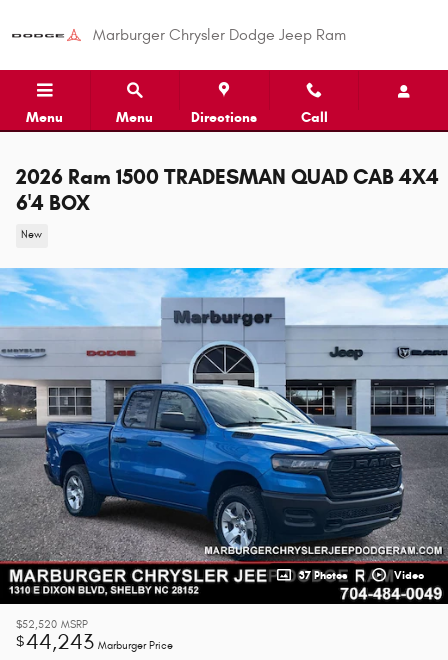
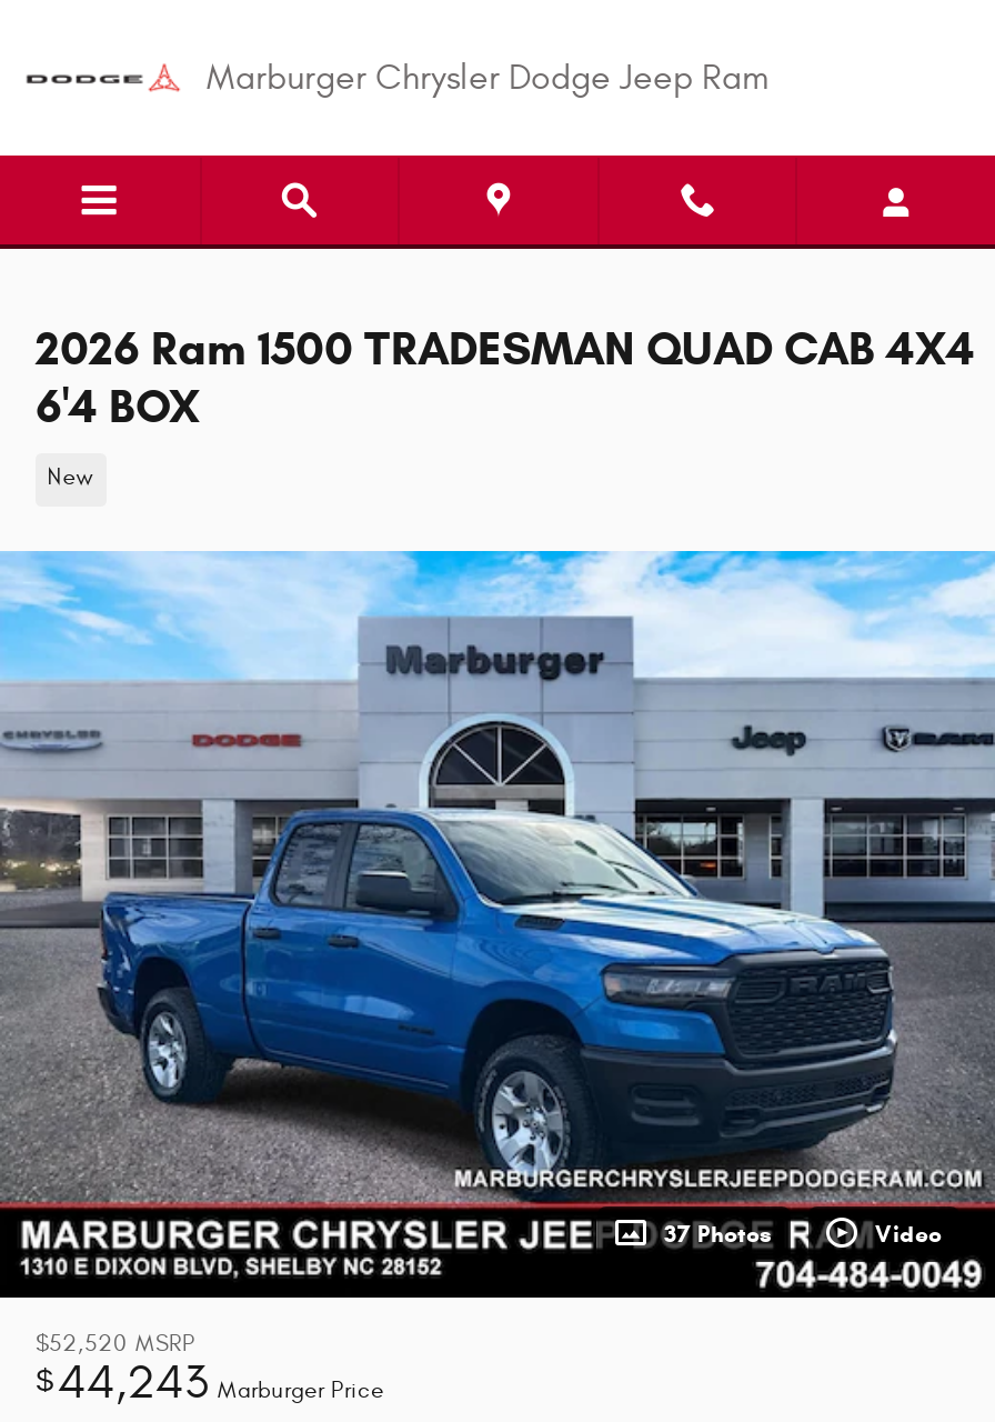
- Menu
- Menu
- Directions
- Call
